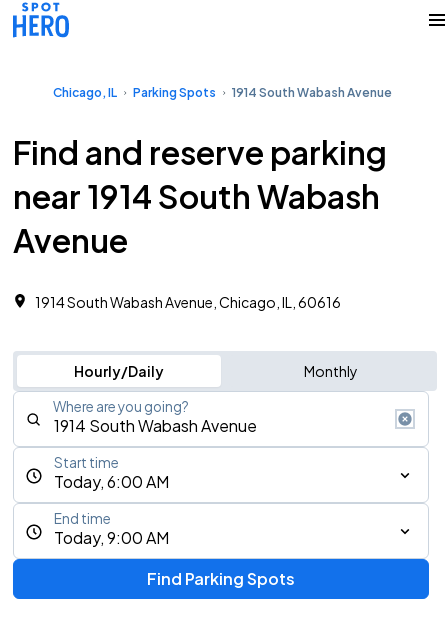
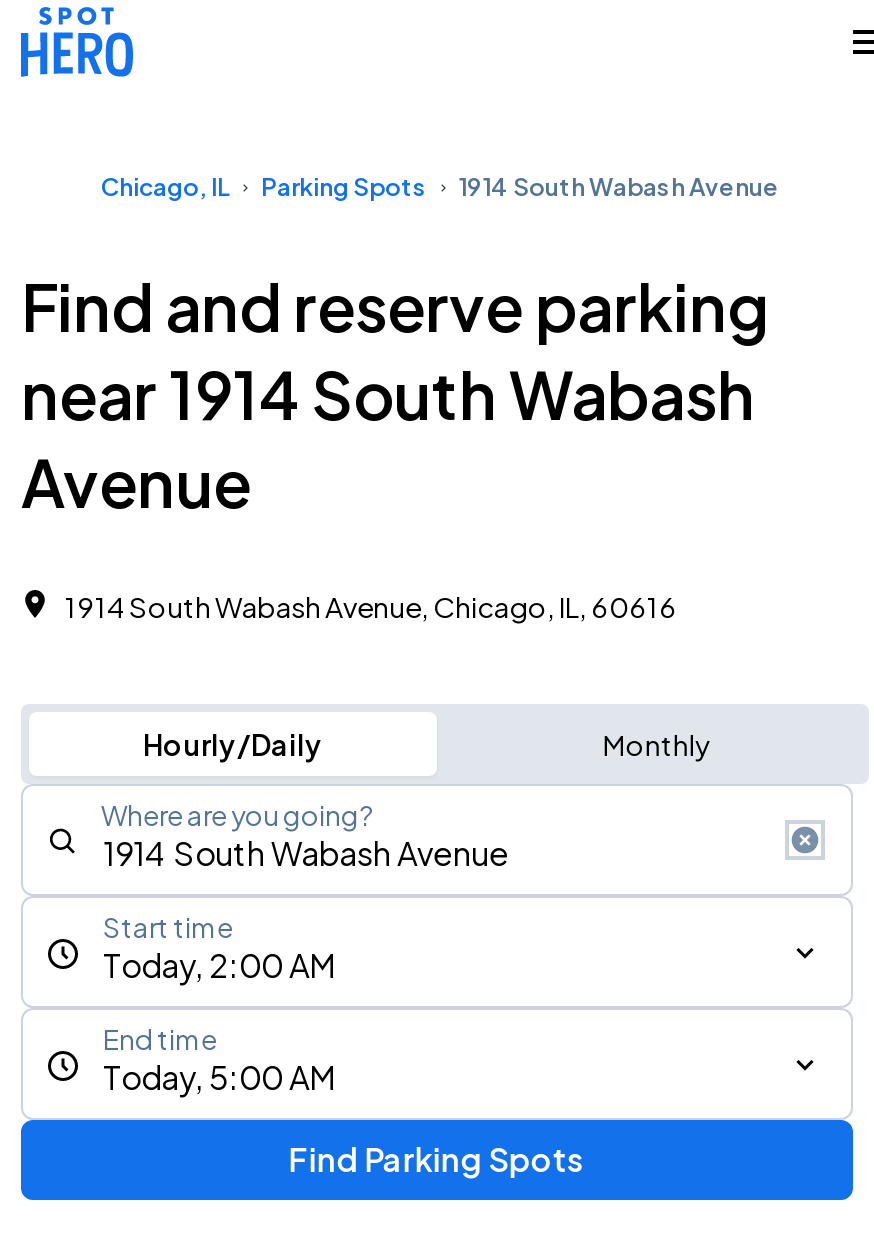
- Today, 6:00 AM
+ Today, 2:00 AM

- Today, 9:00 AM
+ Today, 5:00 AM
